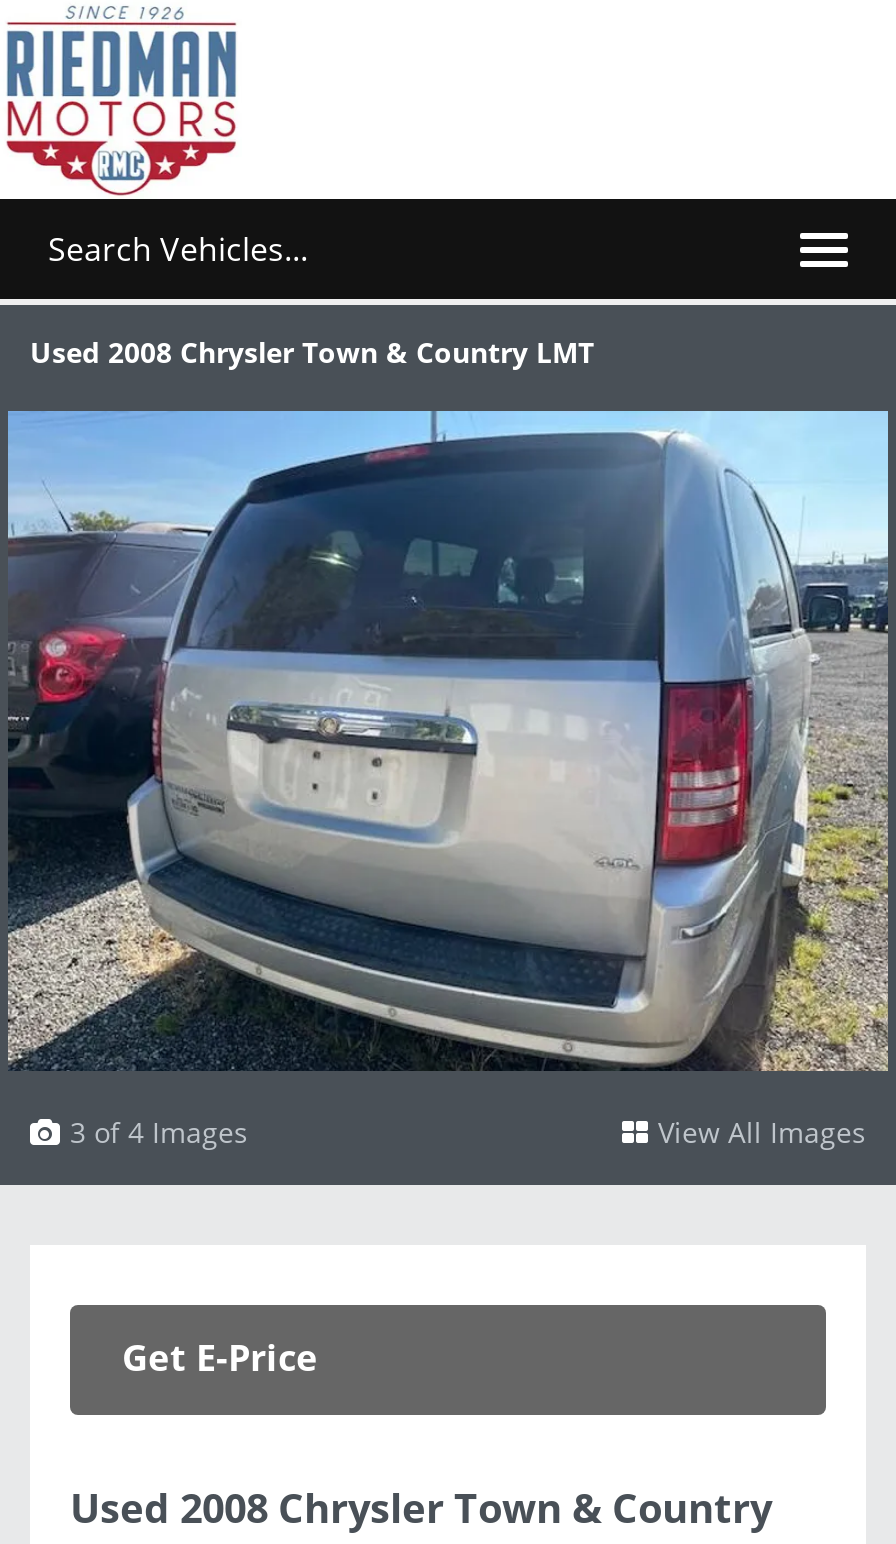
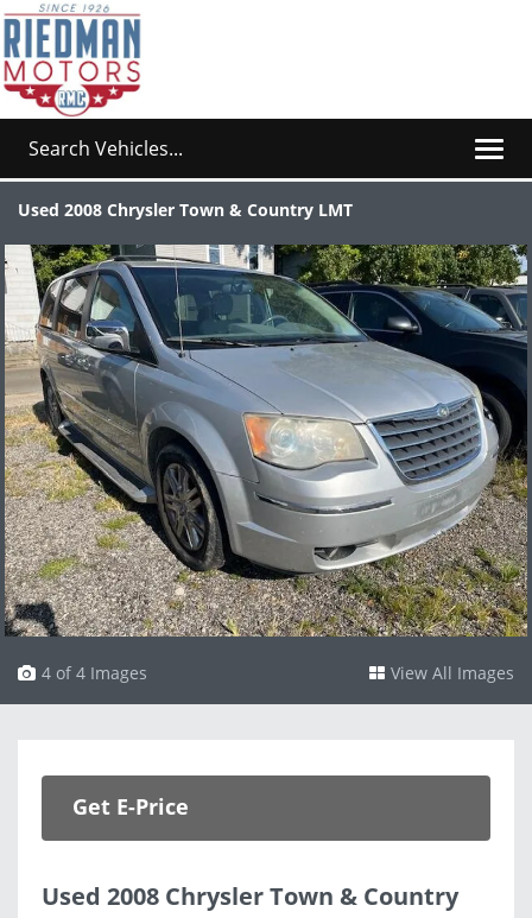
- [image]
+ [image]
